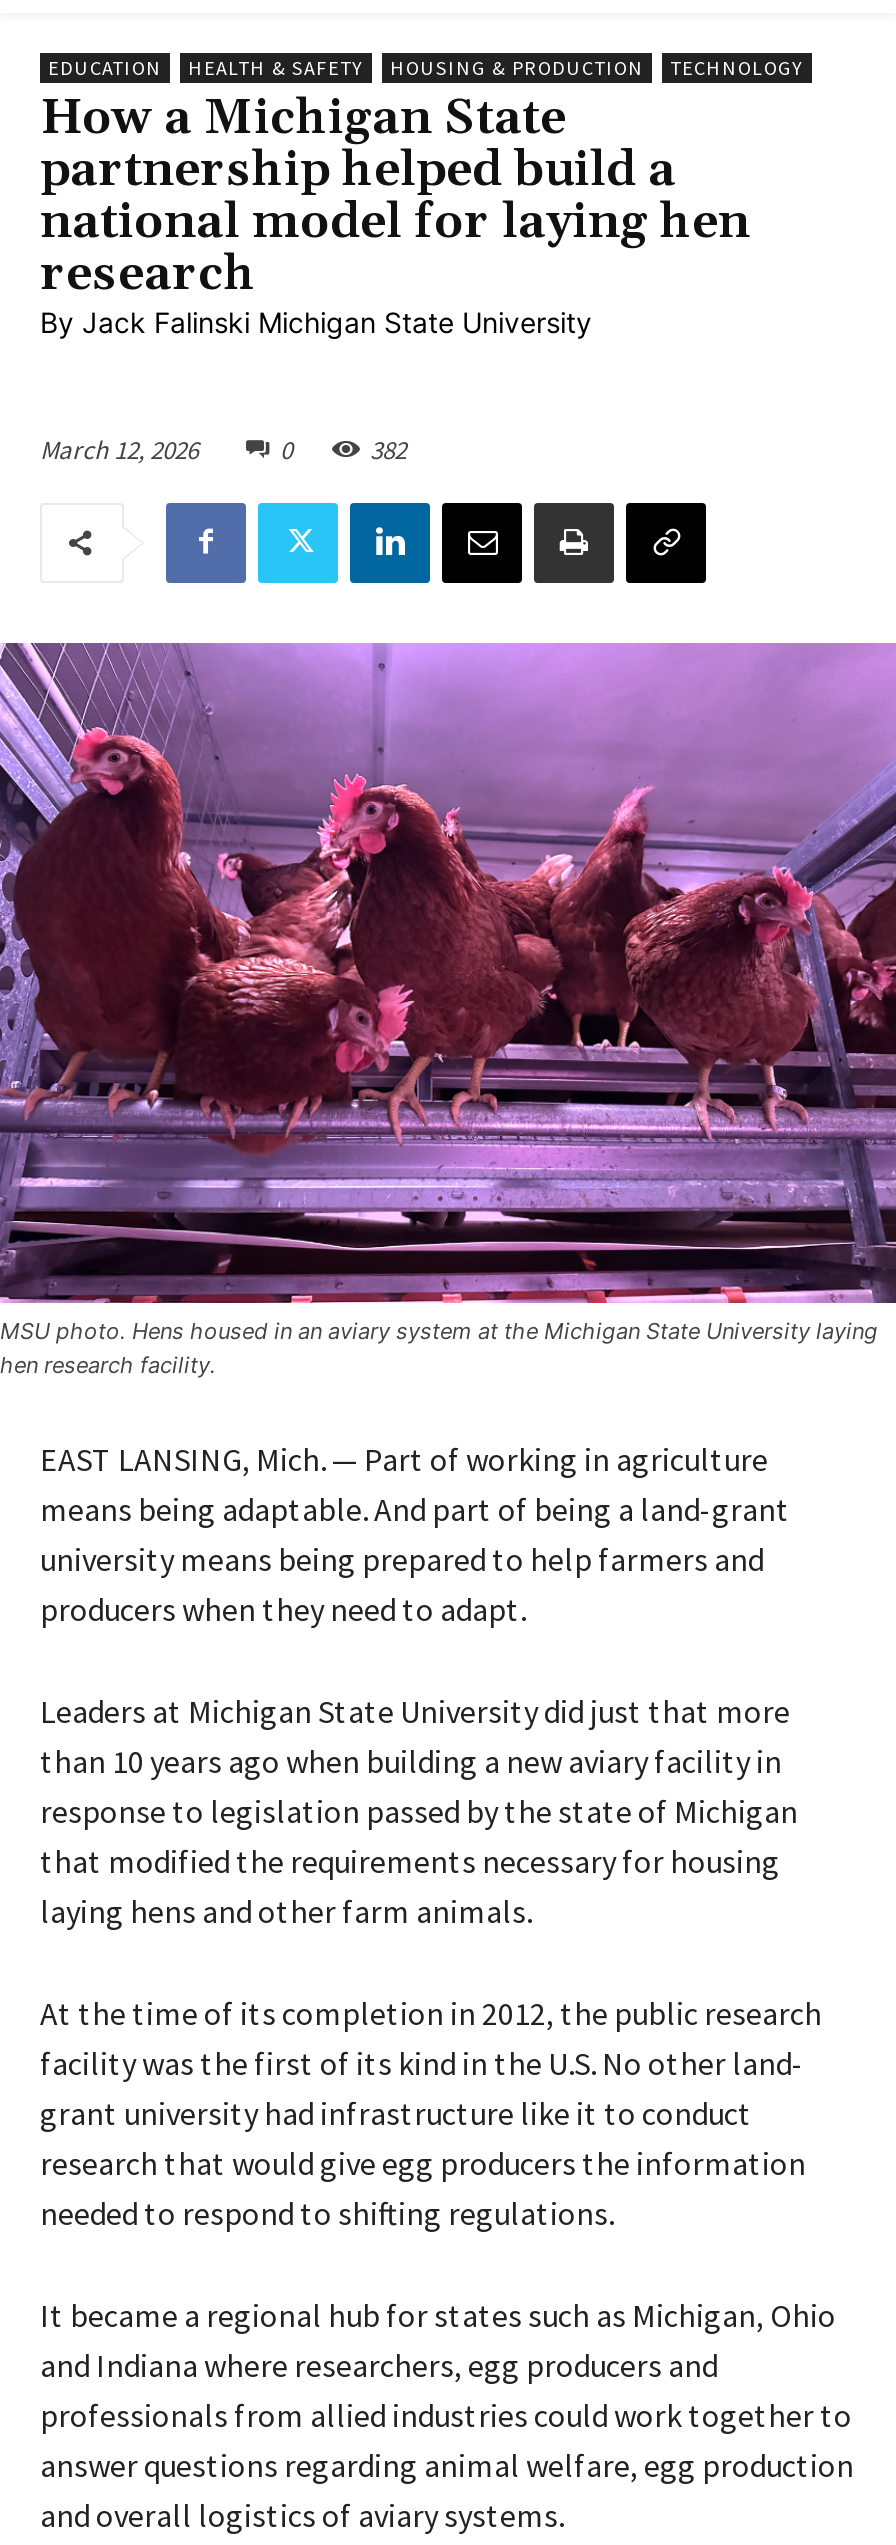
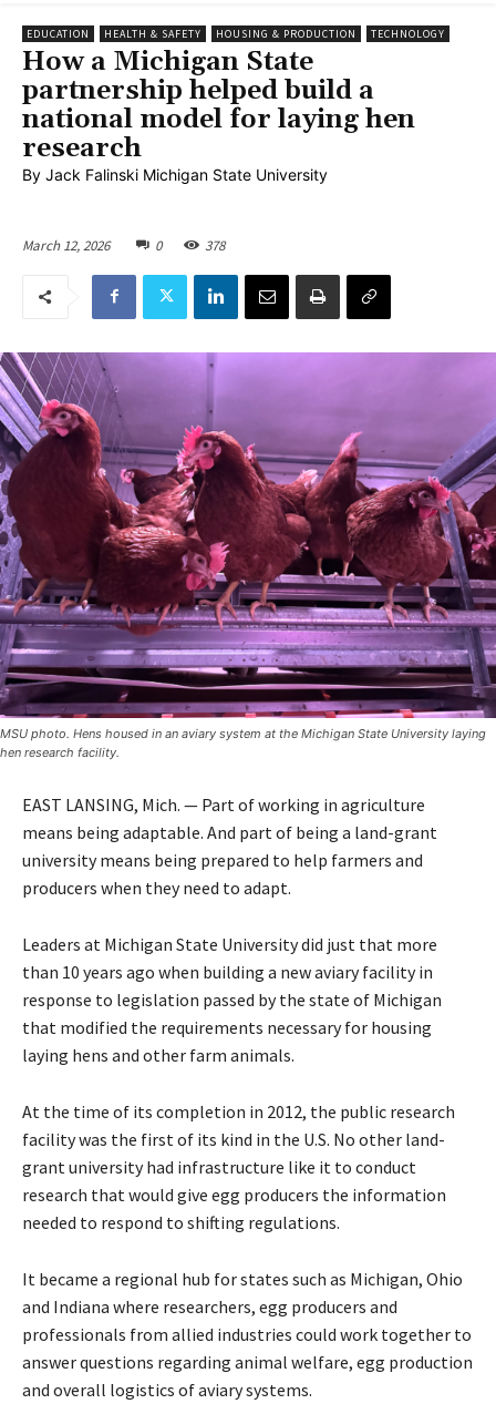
- 382
+ 378
